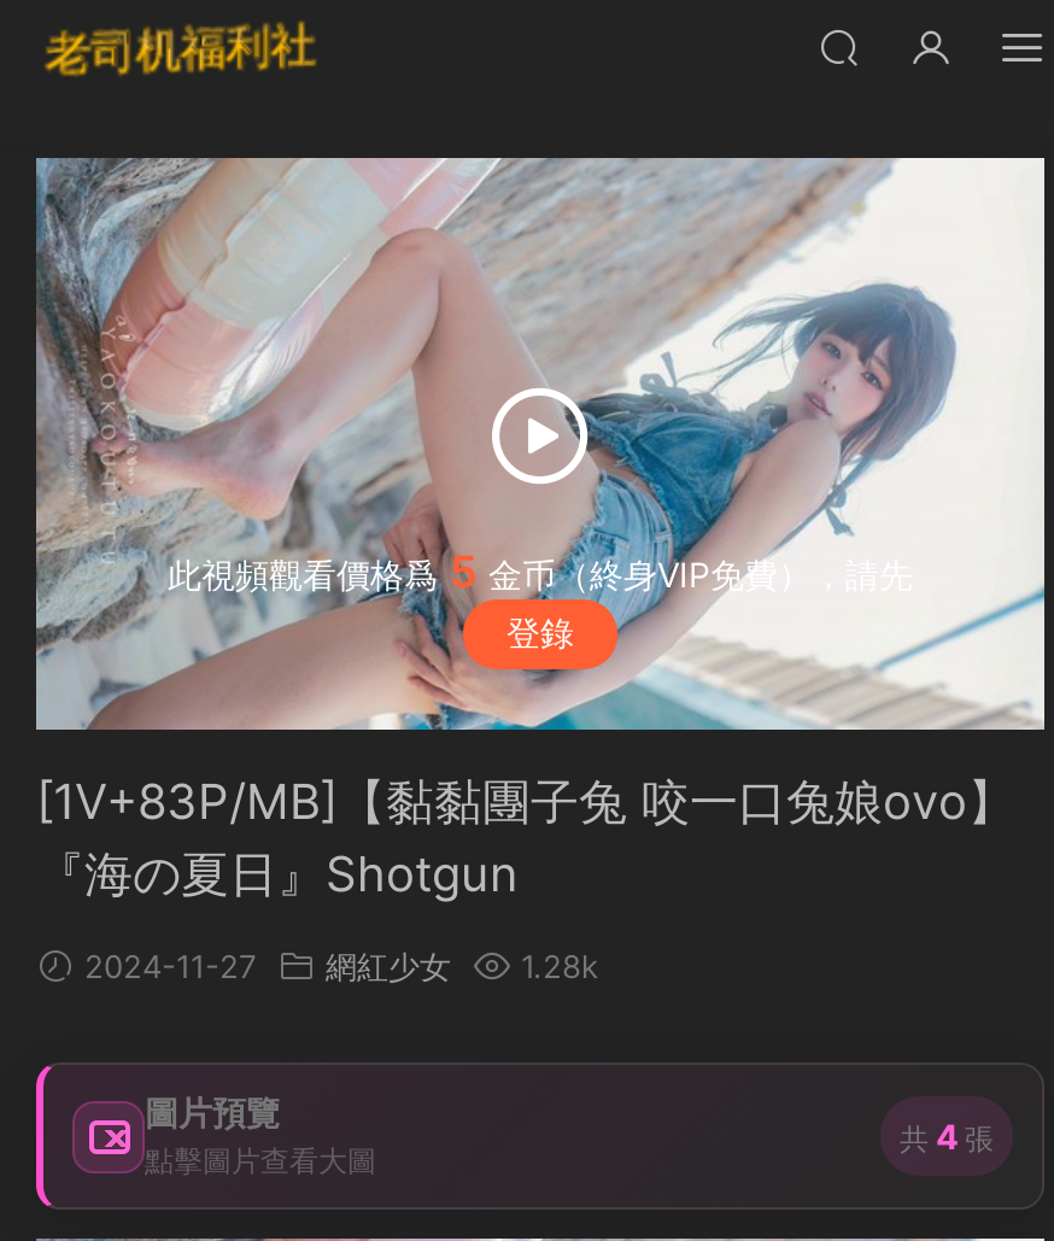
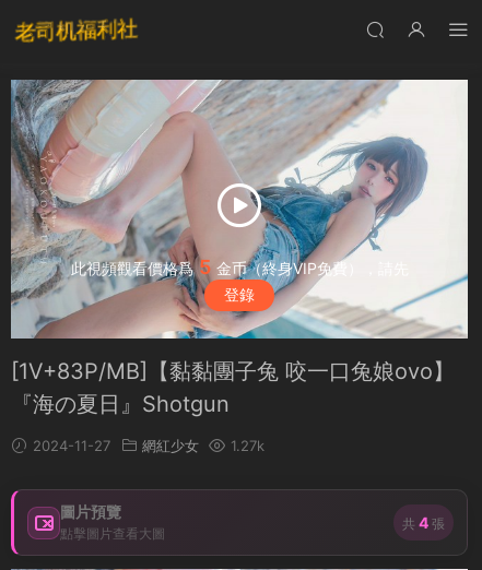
- 2024-11-27 網紅少女 1.28k
+ 2024-11-27 網紅少女 1.27k
